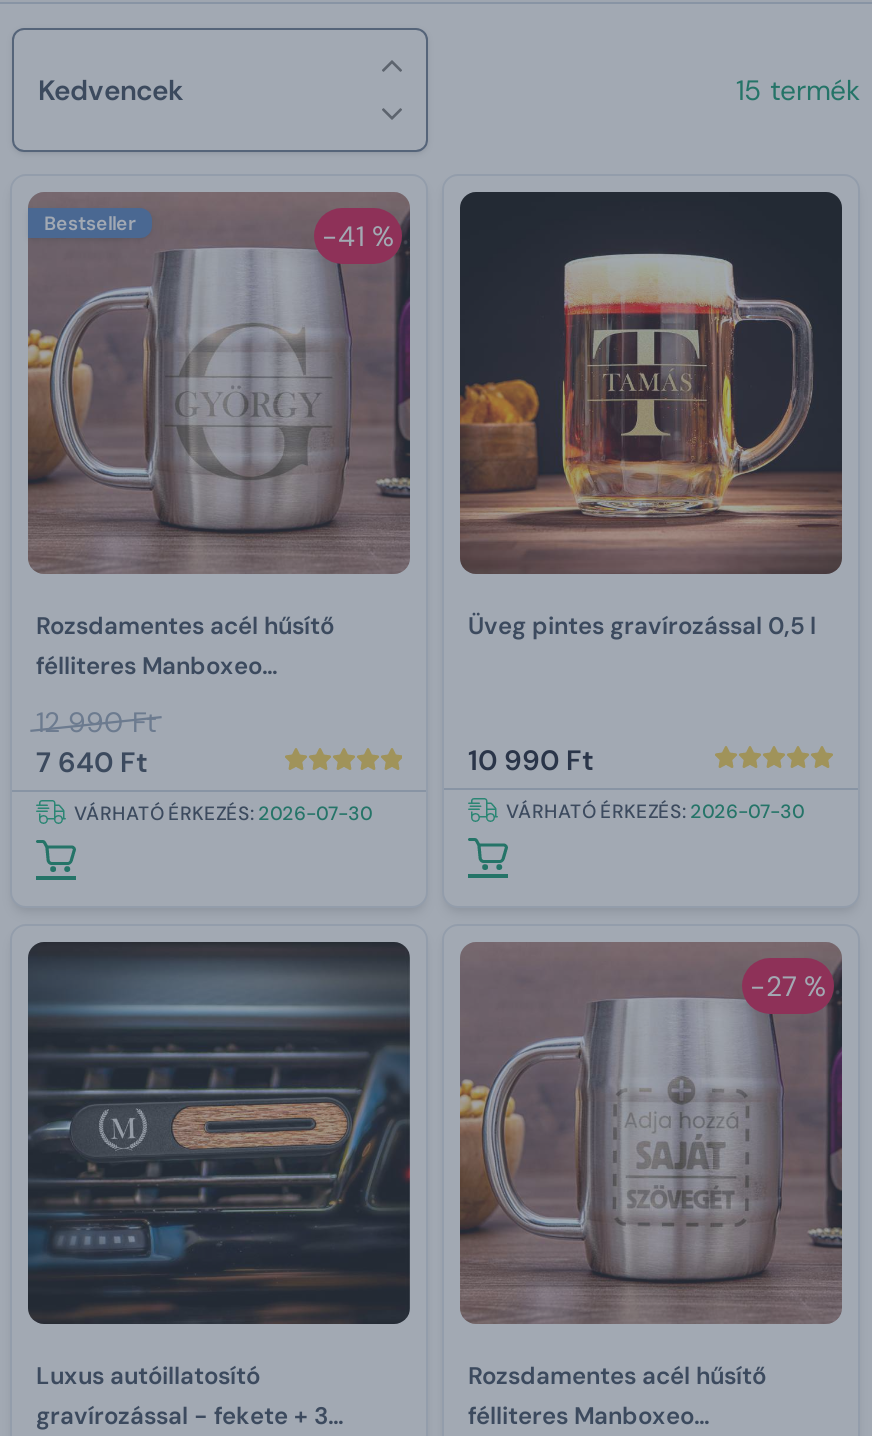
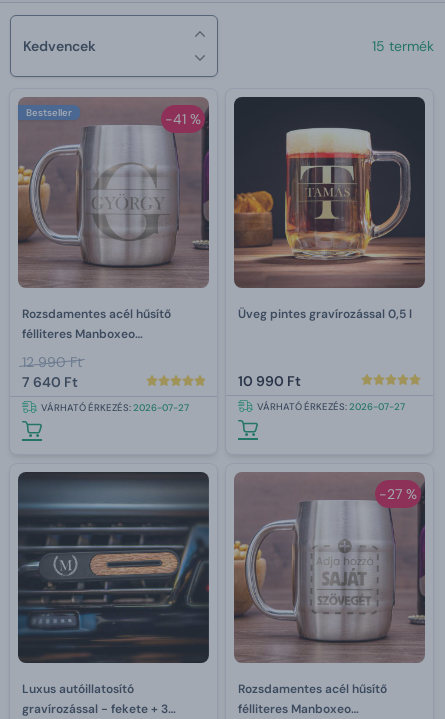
- VÁRHATÓ ÉRKEZÉS: 2026-07-30
+ VÁRHATÓ ÉRKEZÉS: 2026-07-27

- VÁRHATÓ ÉRKEZÉS: 2026-07-30
+ VÁRHATÓ ÉRKEZÉS: 2026-07-27
